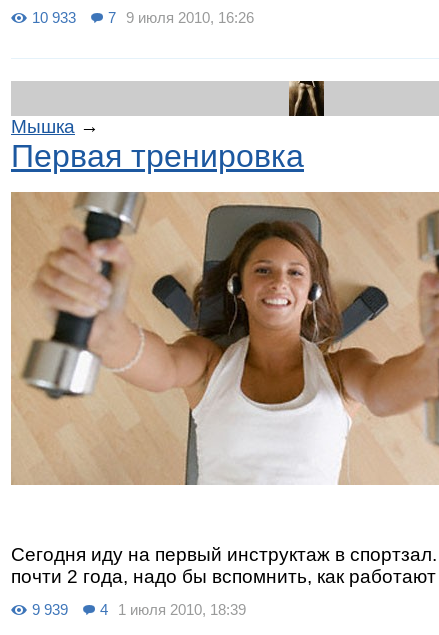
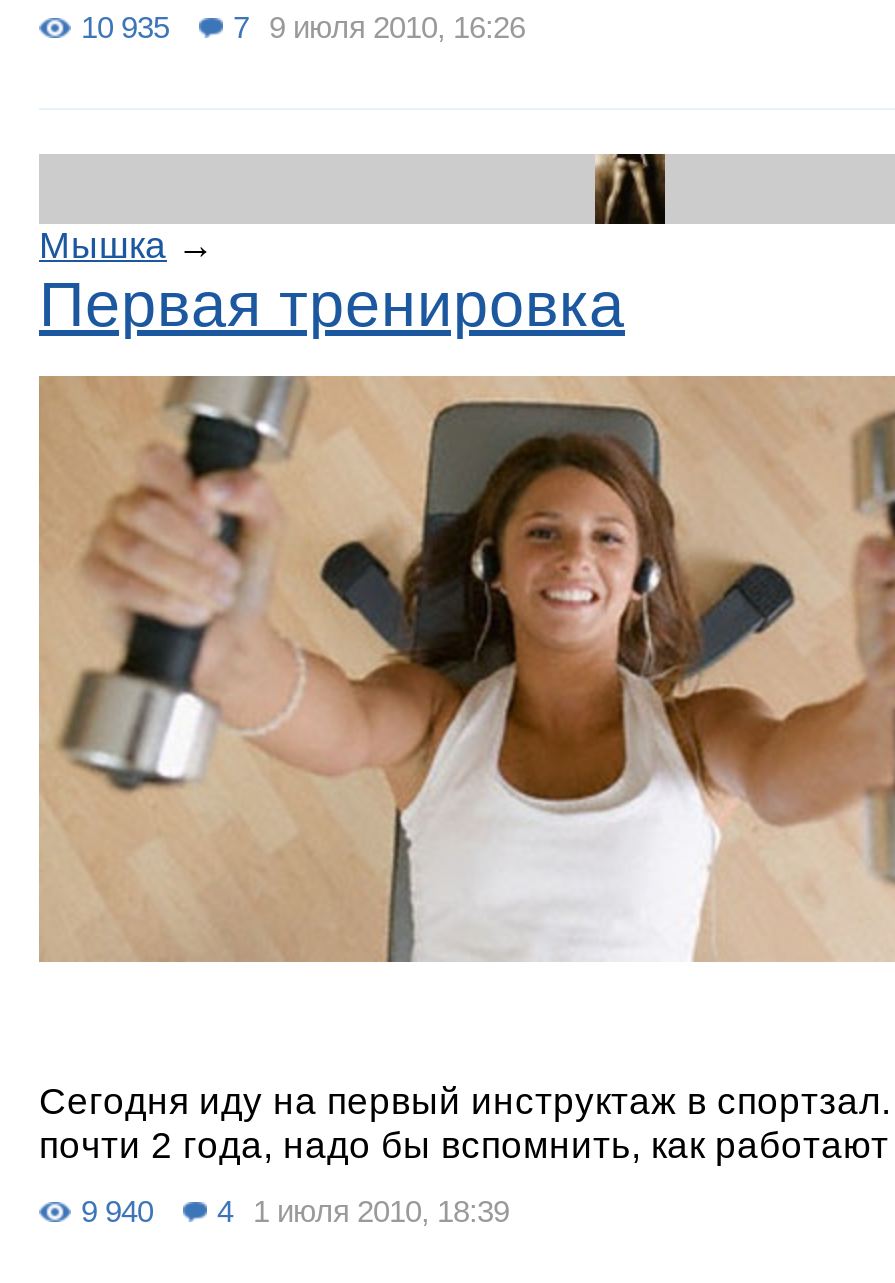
- 10 933 7 9 июля 2010, 16:26
+ 10 935 7 9 июля 2010, 16:26

- 9 939 4 1 июля 2010, 18:39
+ 9 940 4 1 июля 2010, 18:39
